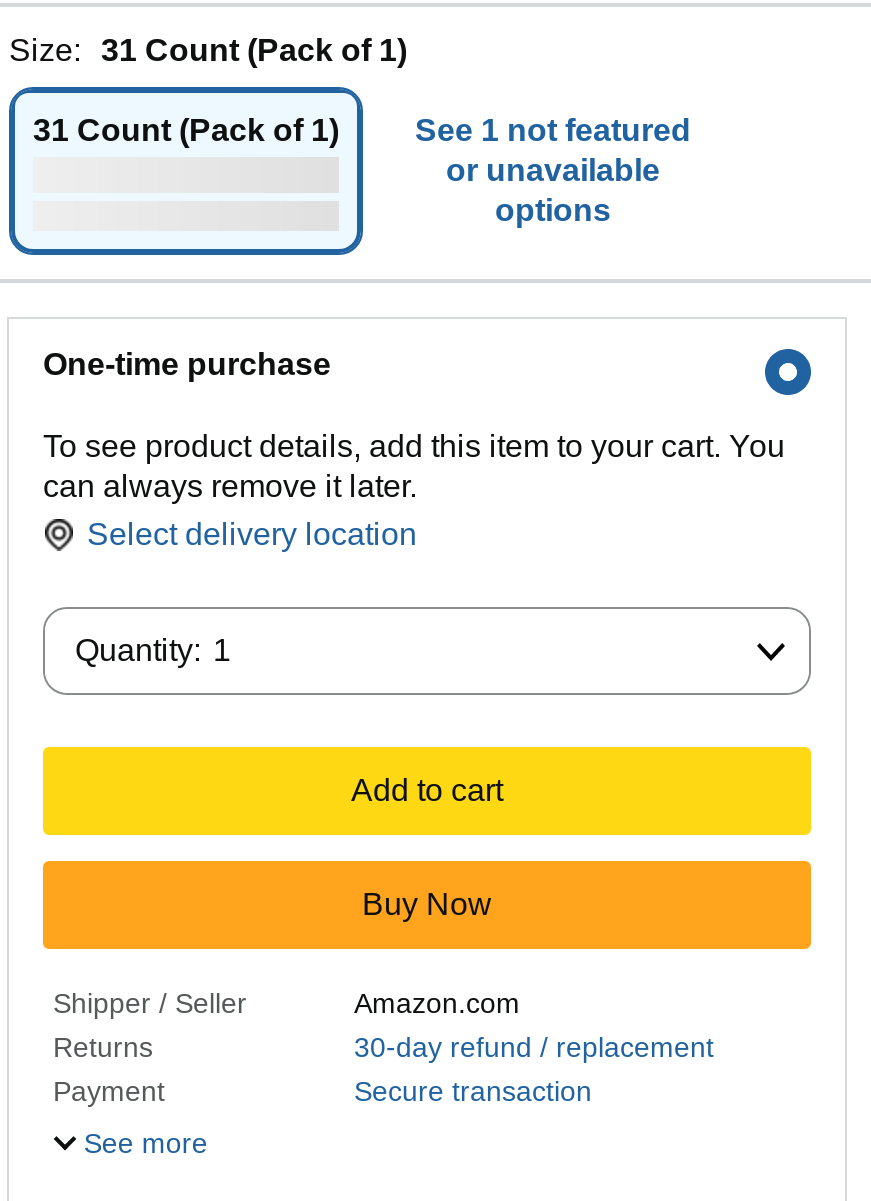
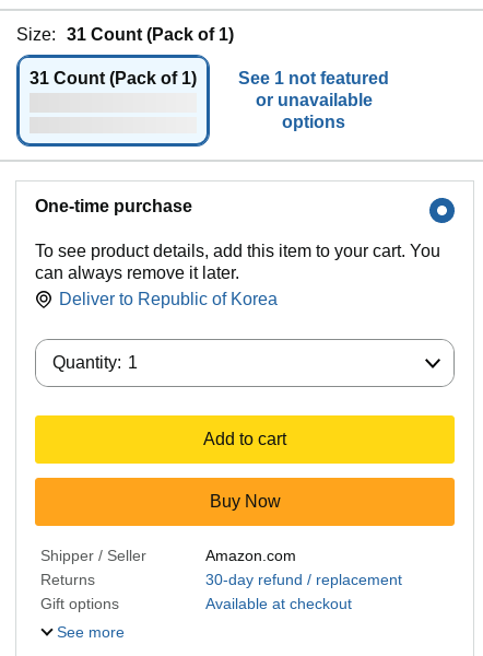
- Select delivery location
+ Deliver to Republic of Korea

- Payment
- Secure transaction
+ Gift options
+ Available at checkout
